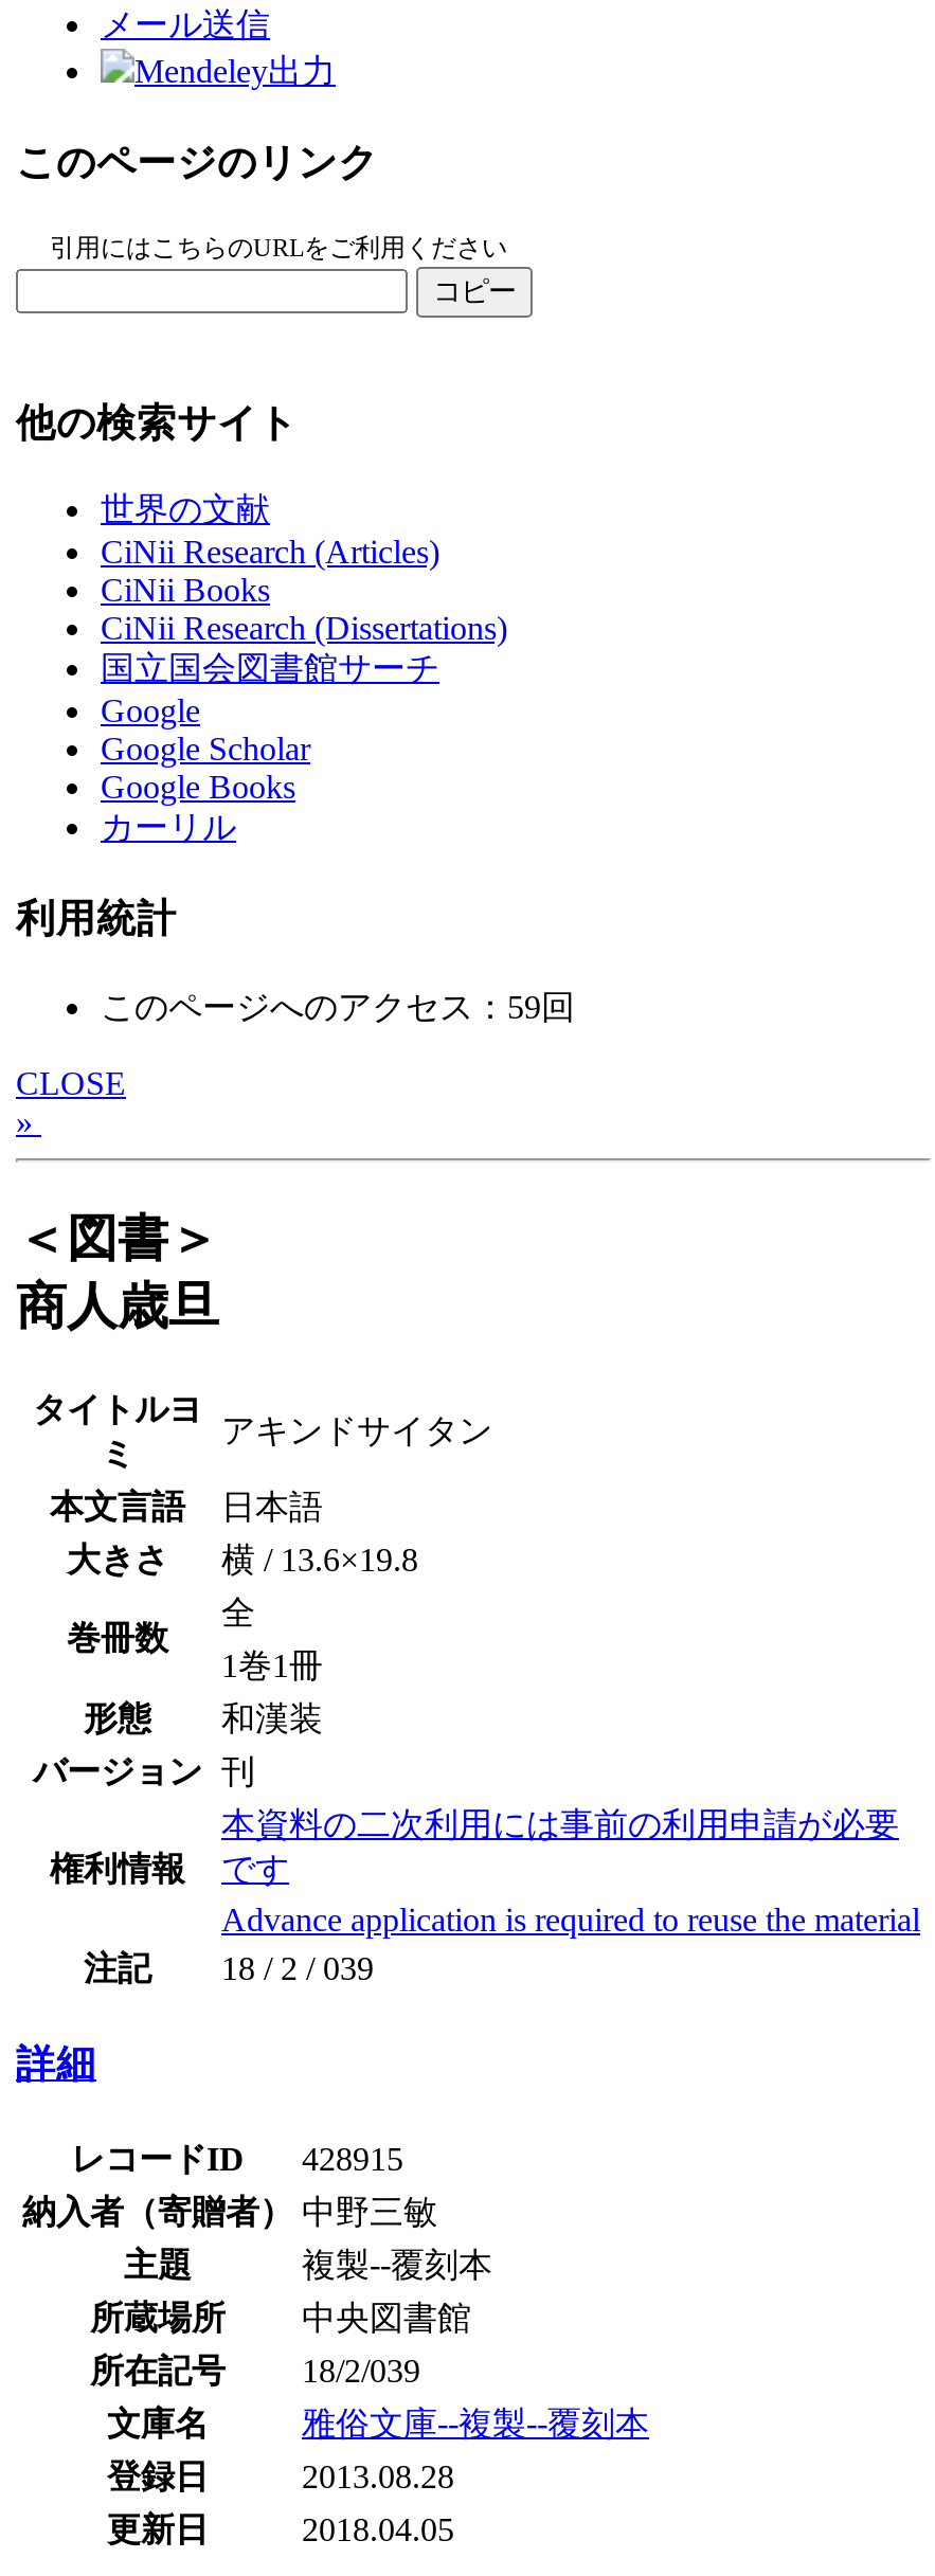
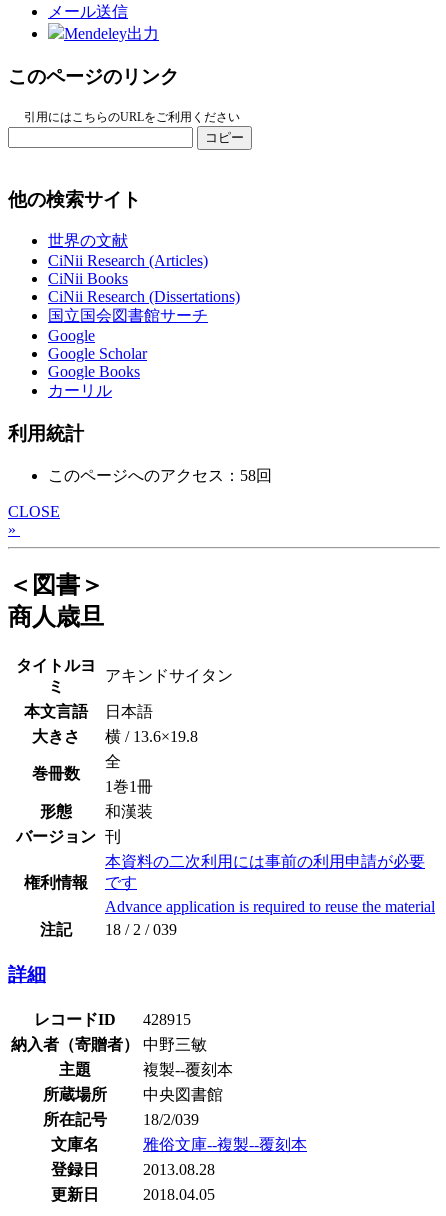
- このページへのアクセス：59回
+ このページへのアクセス：58回
